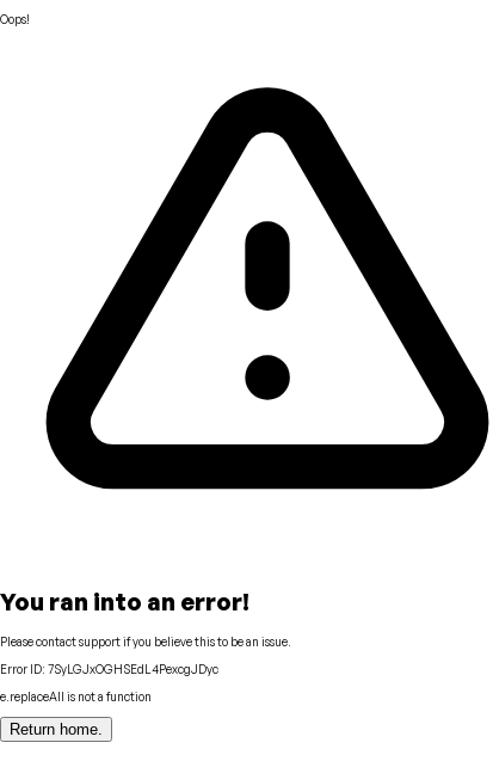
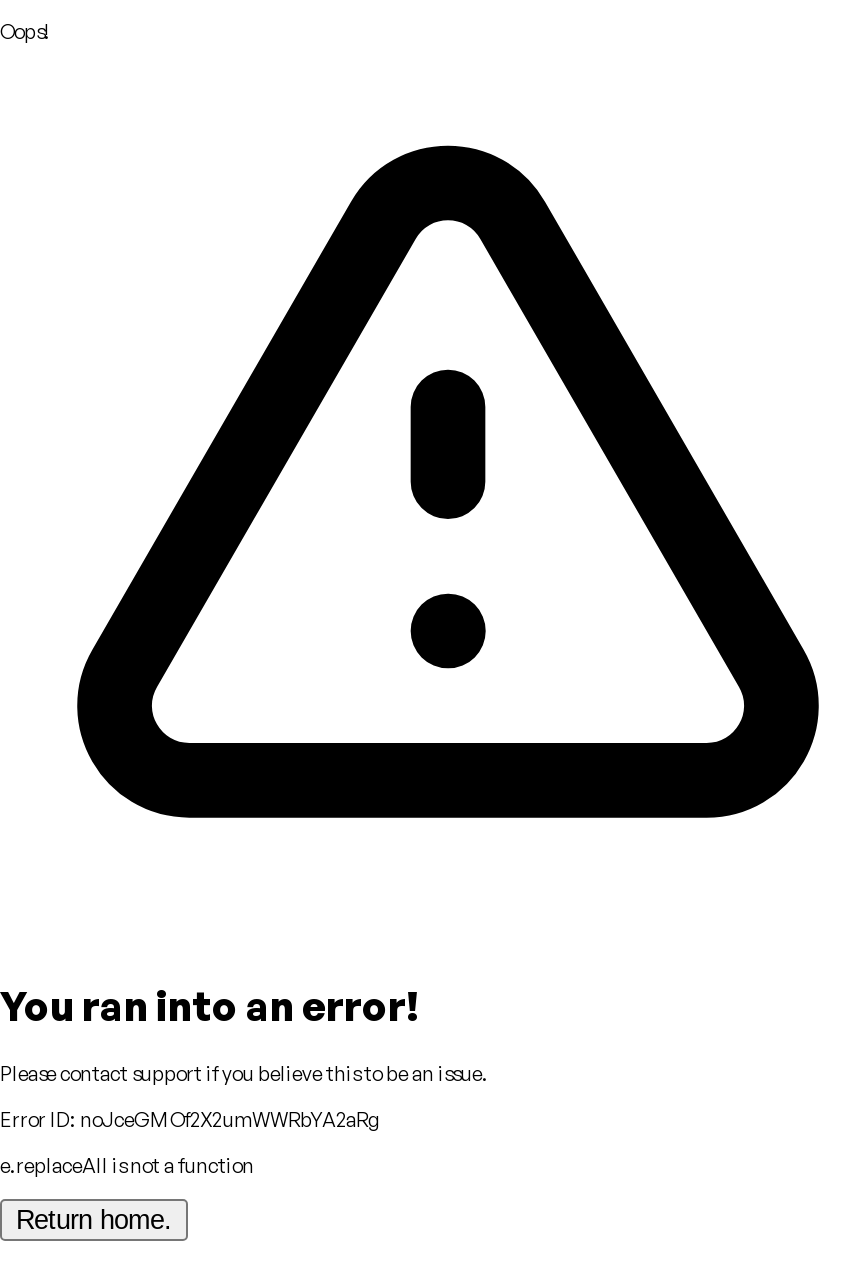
- Error ID: 7SyLGJxOGHSEdL4PexcgJDyc
+ Error ID: noJceGMOf2X2umWWRbYA2aRg
